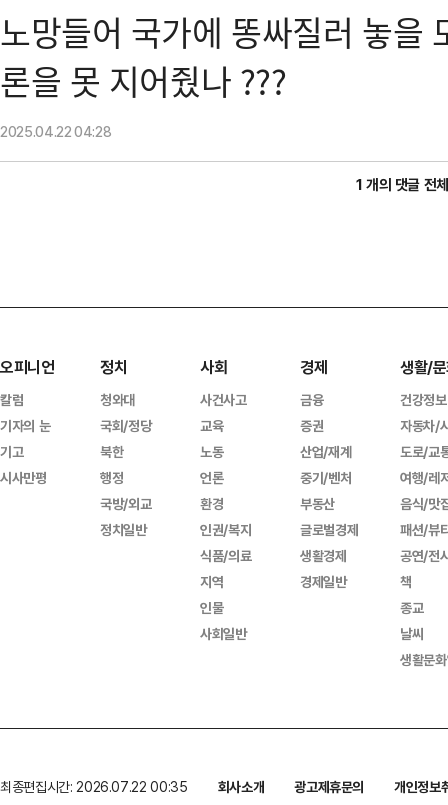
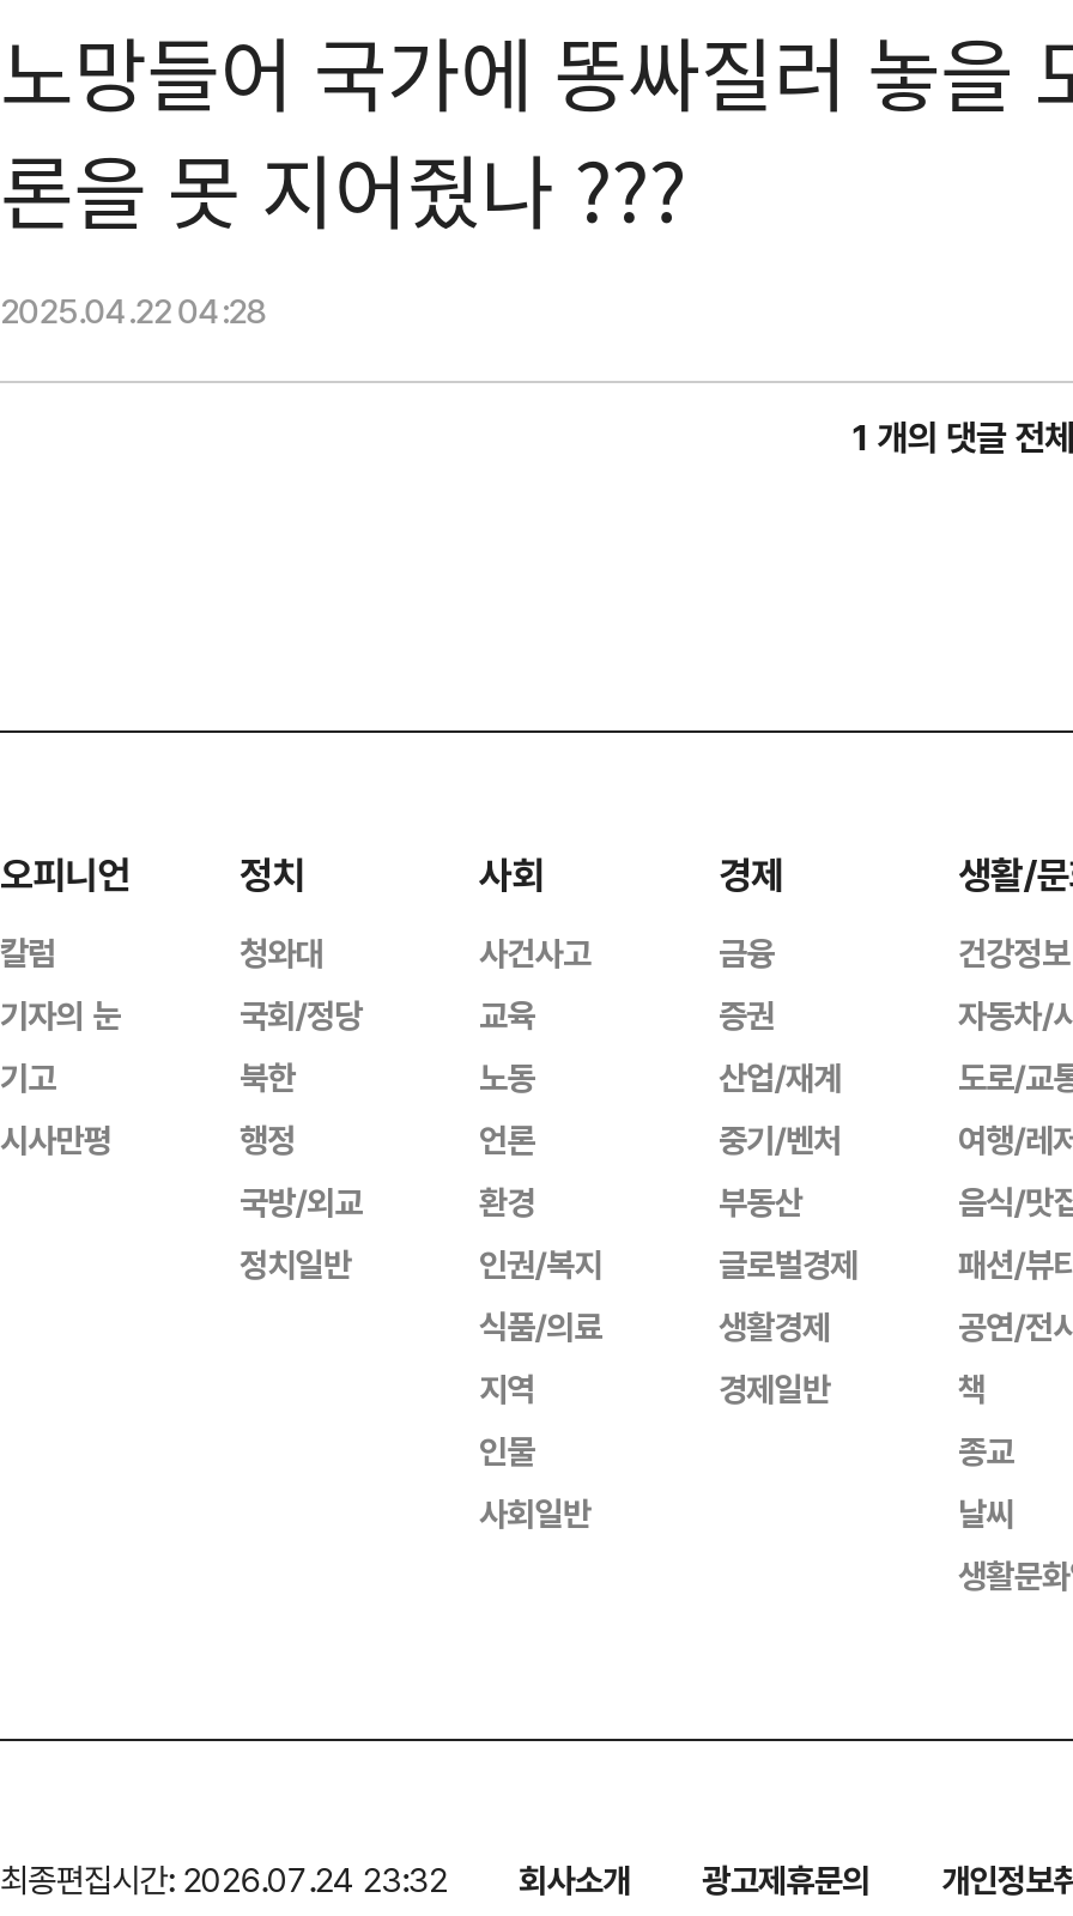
- 최종편집시간: 2026.07.22 00:35
+ 최종편집시간: 2026.07.24 23:32
